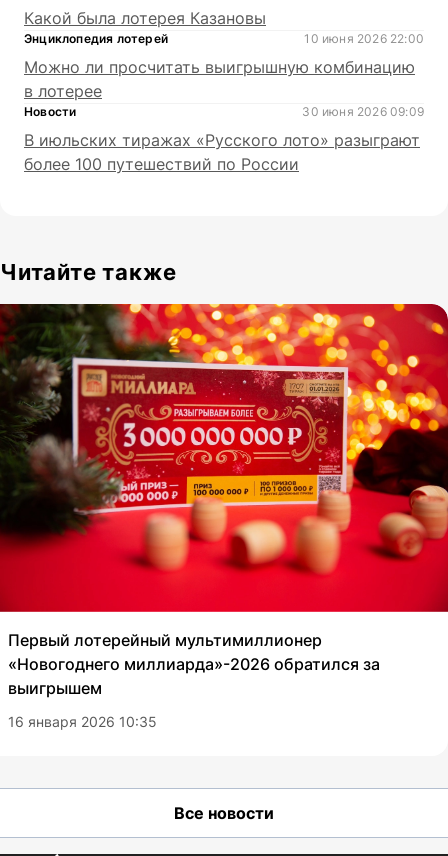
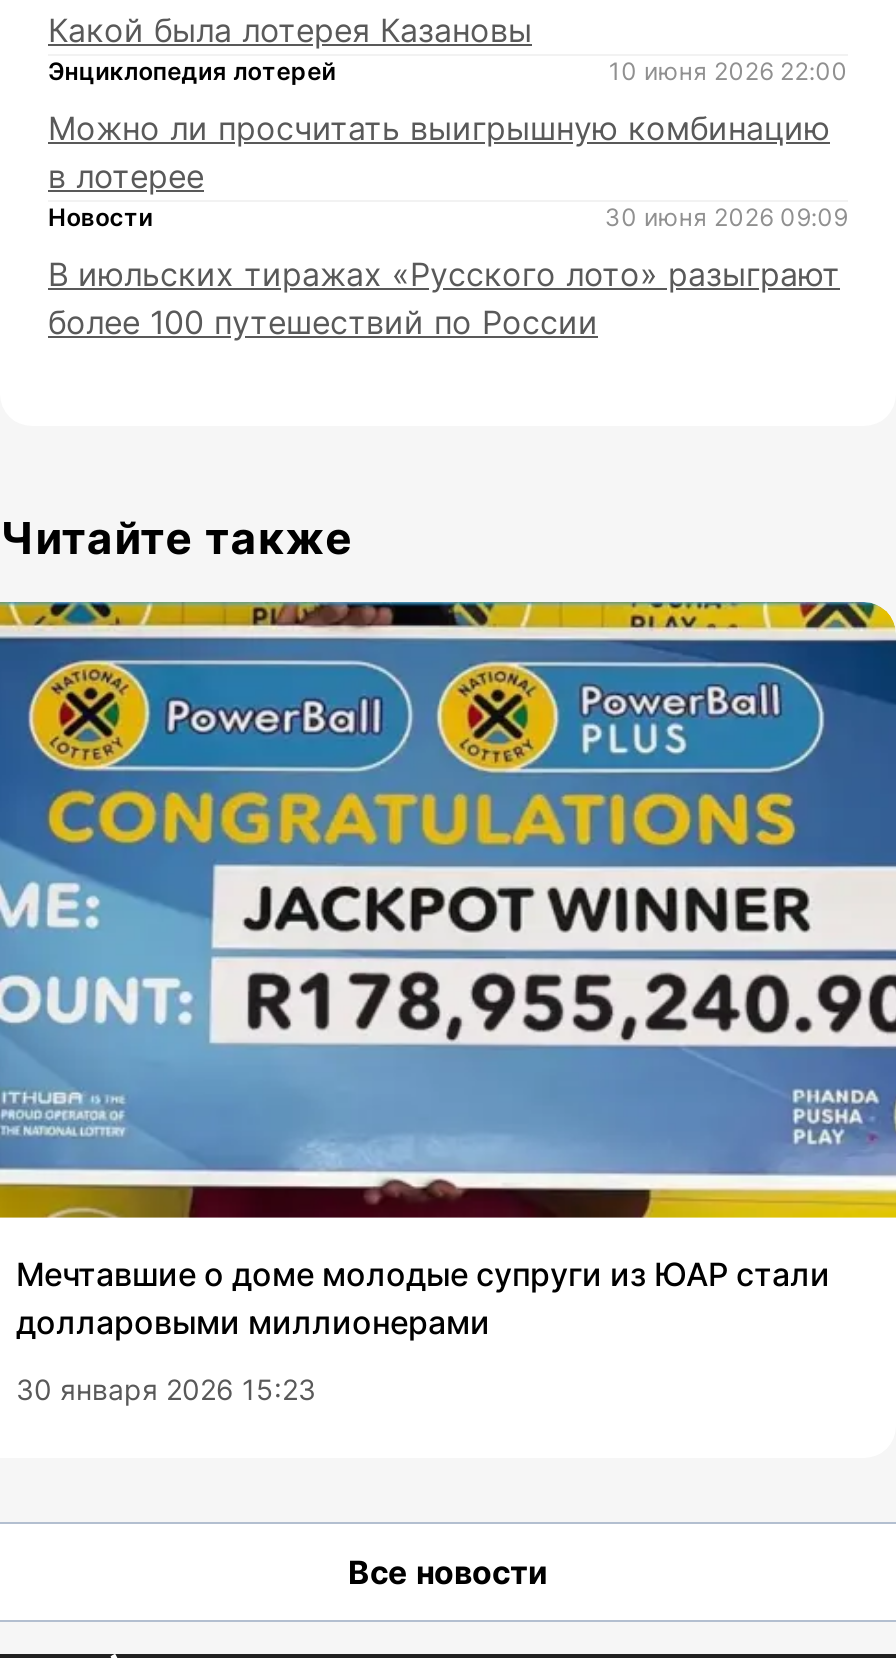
- [image]
- Первый лотерейный мультимиллионер
- «Новогоднего миллиарда»-2026 обратился за
- выигрышем
+ [image]
+ Мечтавшие о доме молодые супруги из ЮАР стали
+ долларовыми миллионерами

- 16 января 2026 10:35
+ 30 января 2026 15:23
